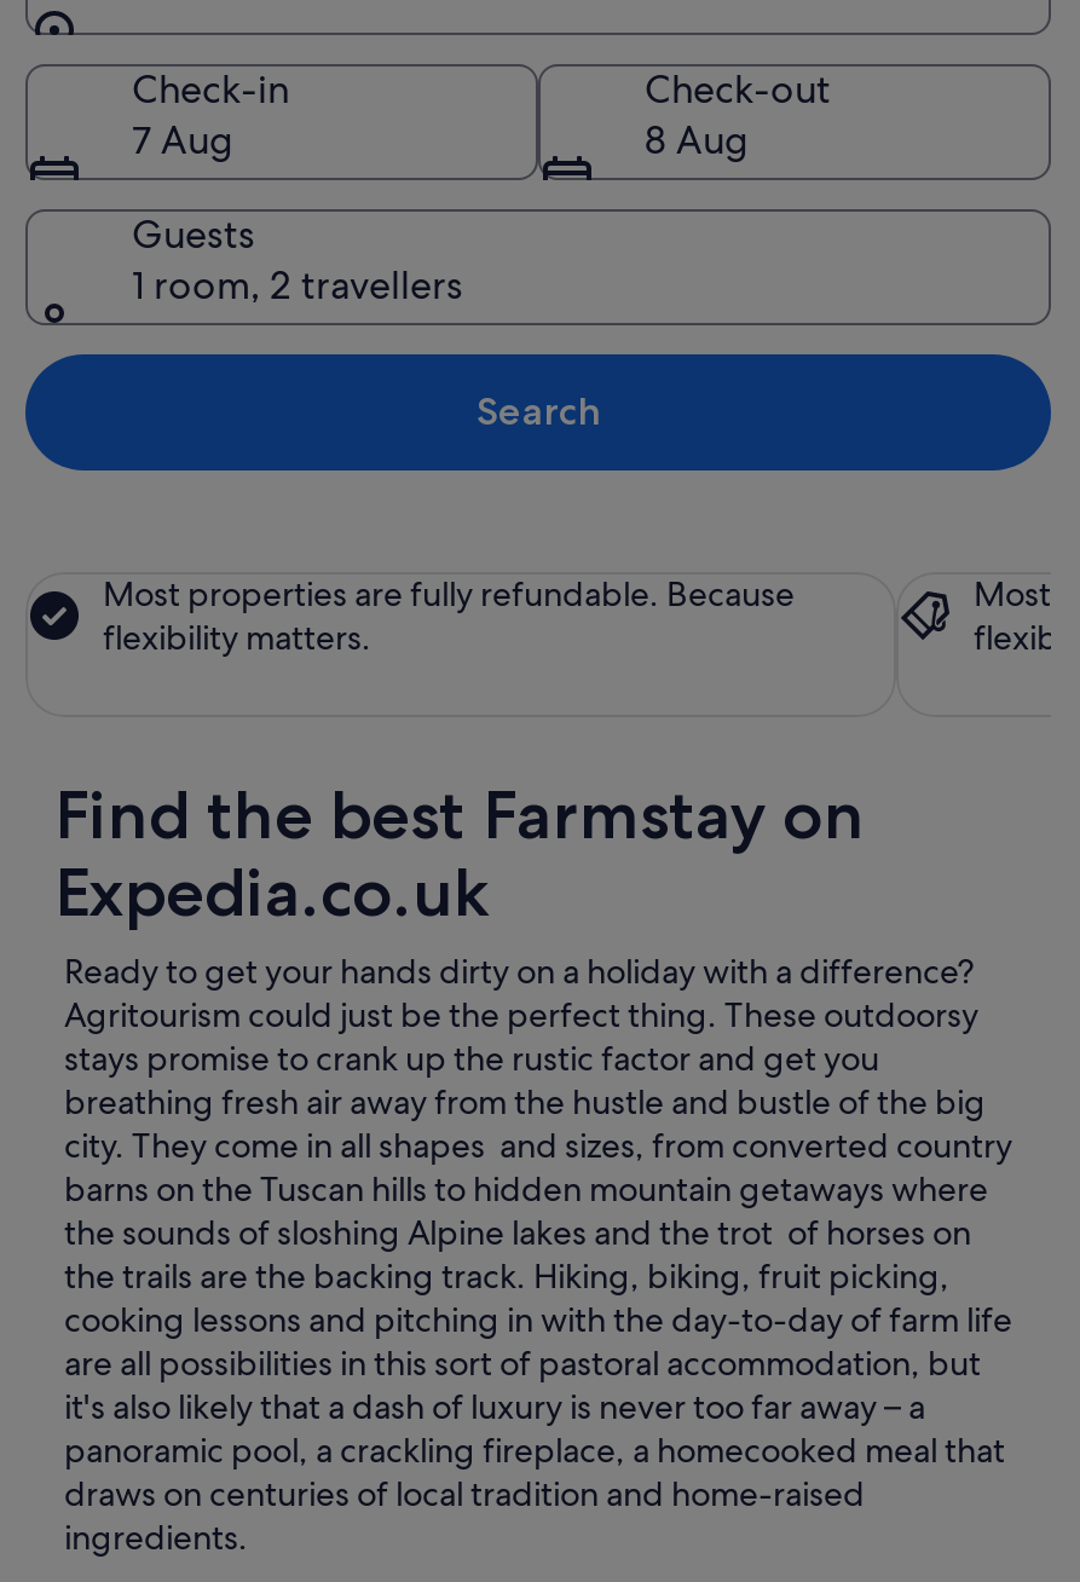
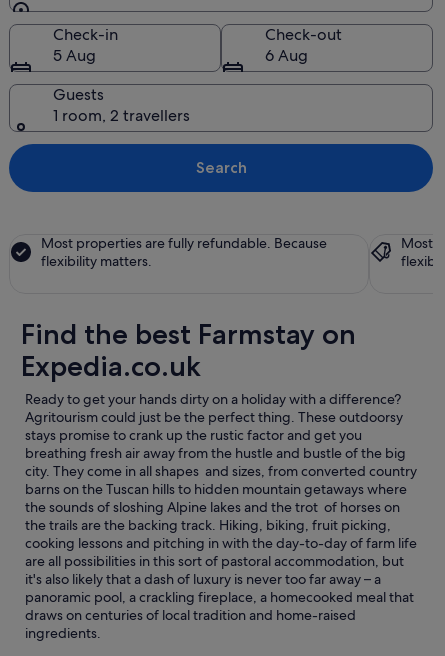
- 7 Aug
+ 5 Aug

- 8 Aug
+ 6 Aug
